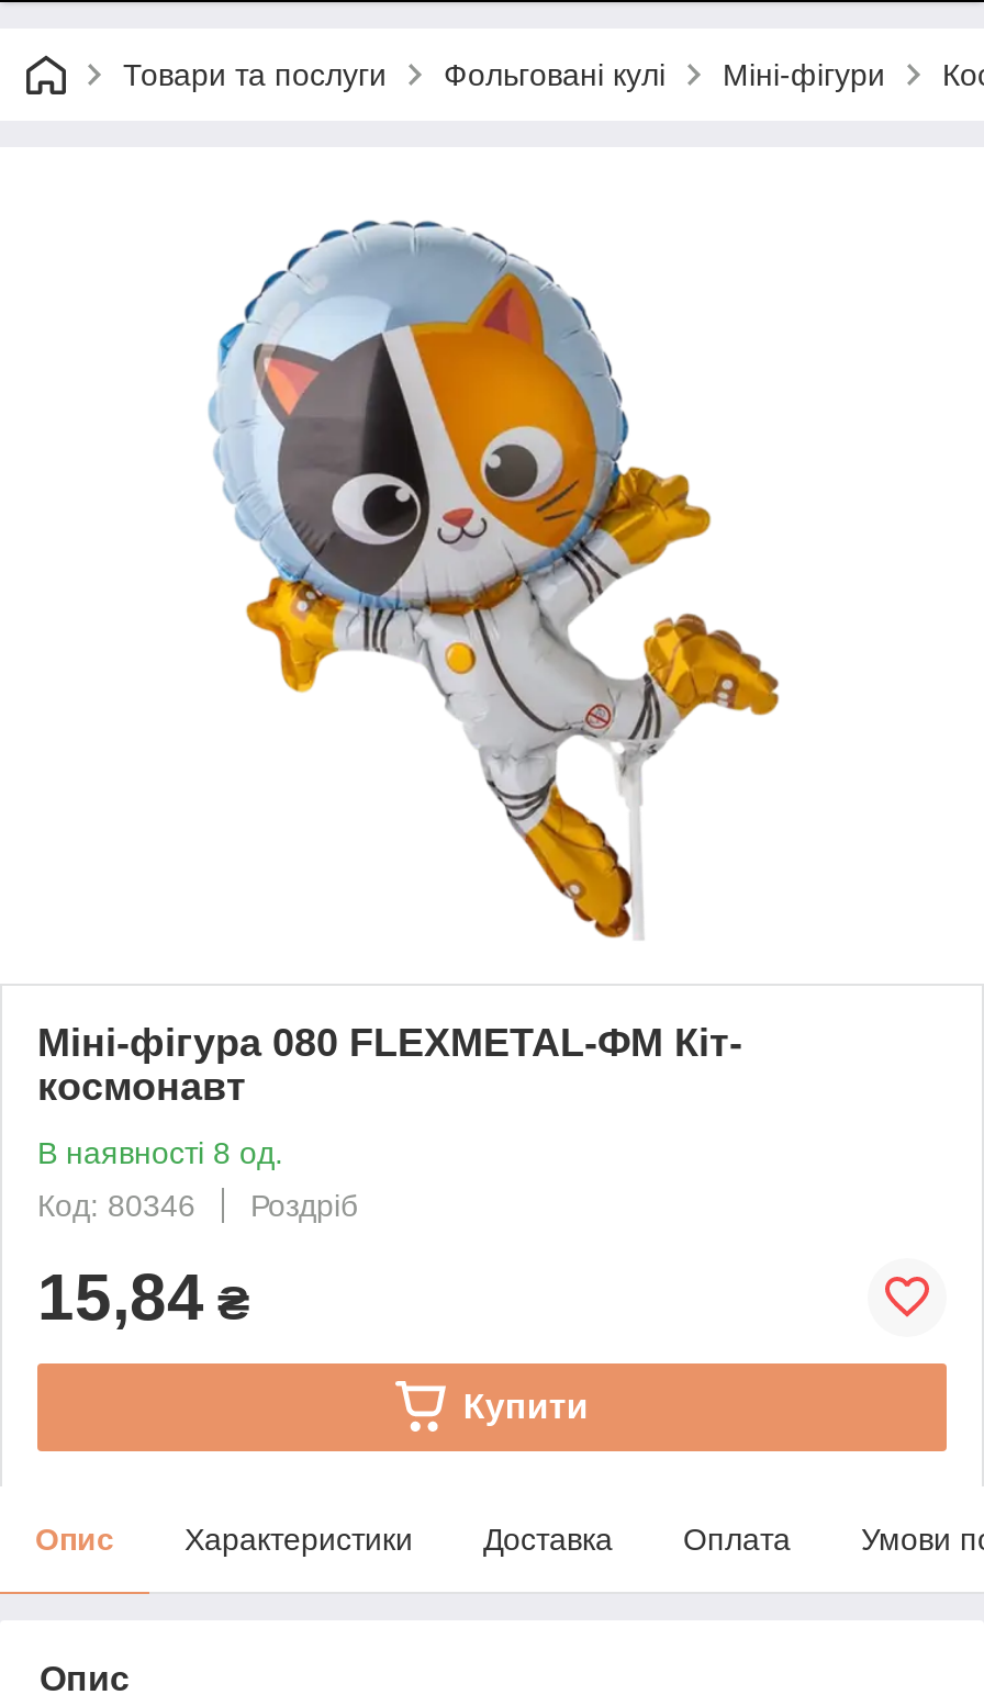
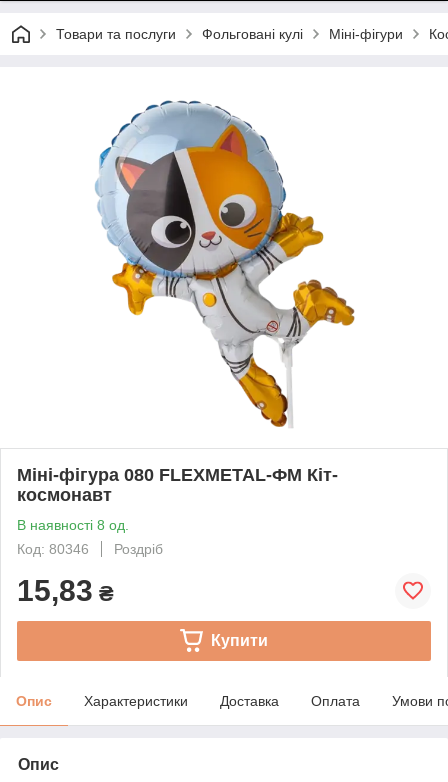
- 15,84 ₴
+ 15,83 ₴
